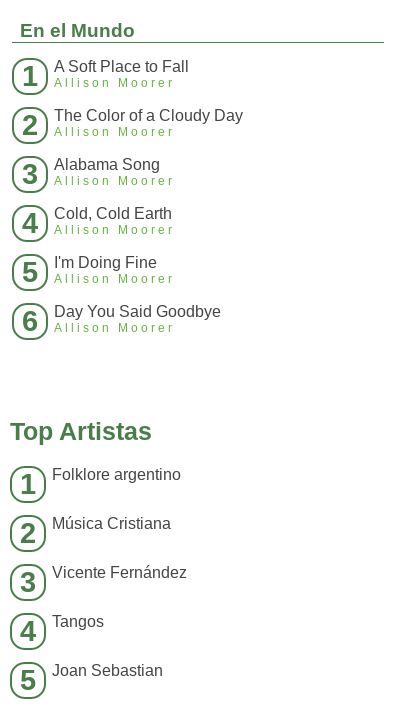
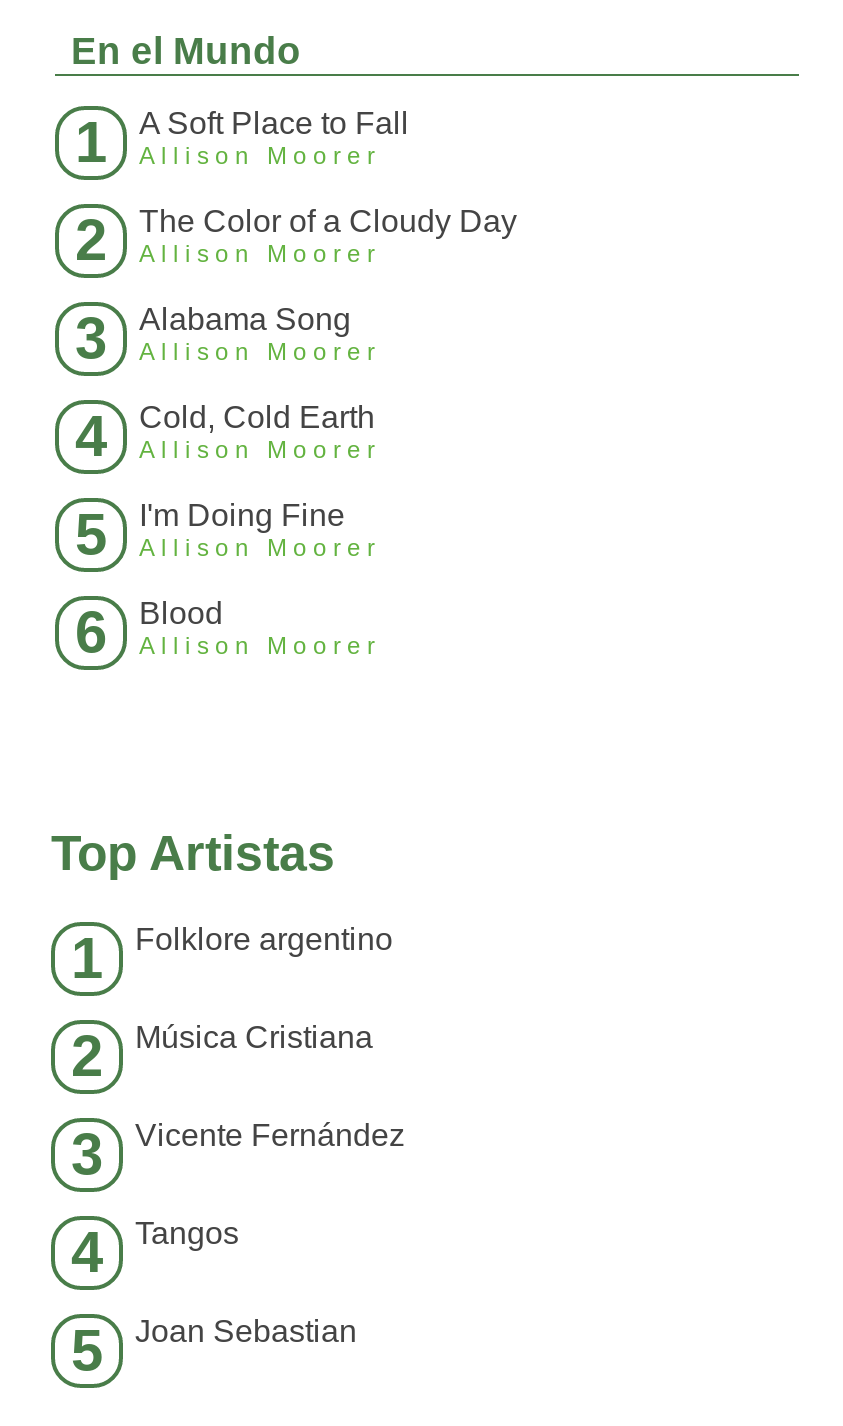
- Day You Said Goodbye
+ Blood
